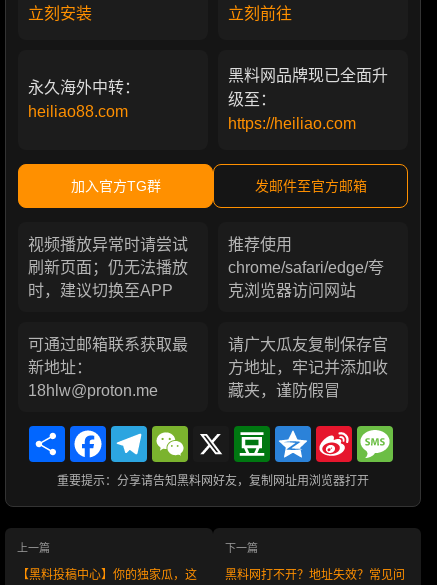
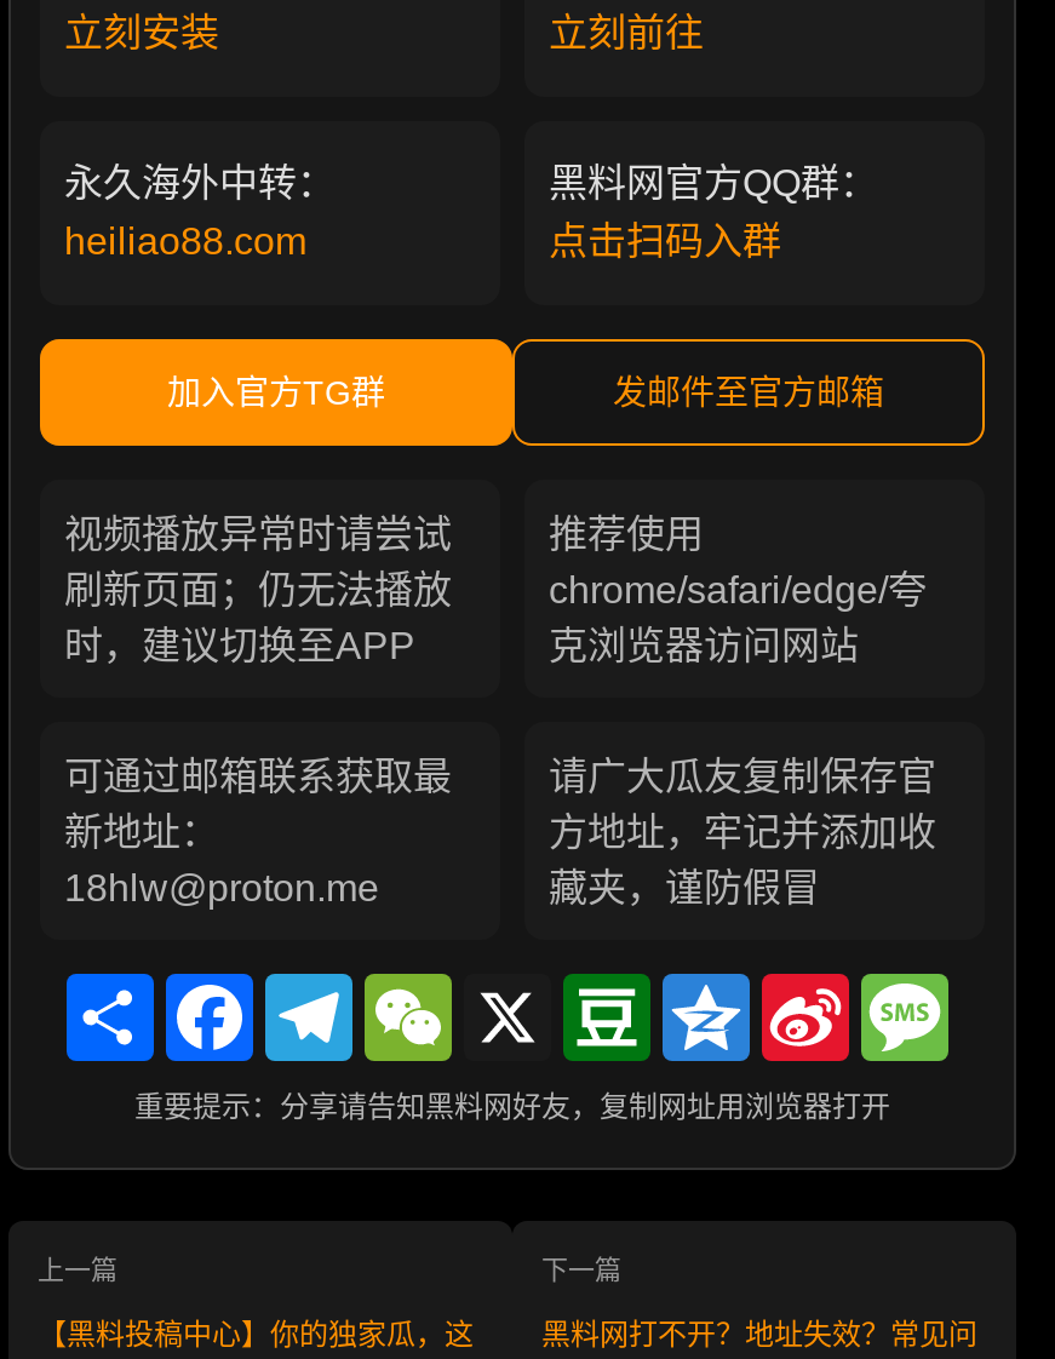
- 黑料网品牌现已全面升
- 级至：
- https://heiliao.com
+ 黑料网官方QQ群：
+ 点击扫码入群
